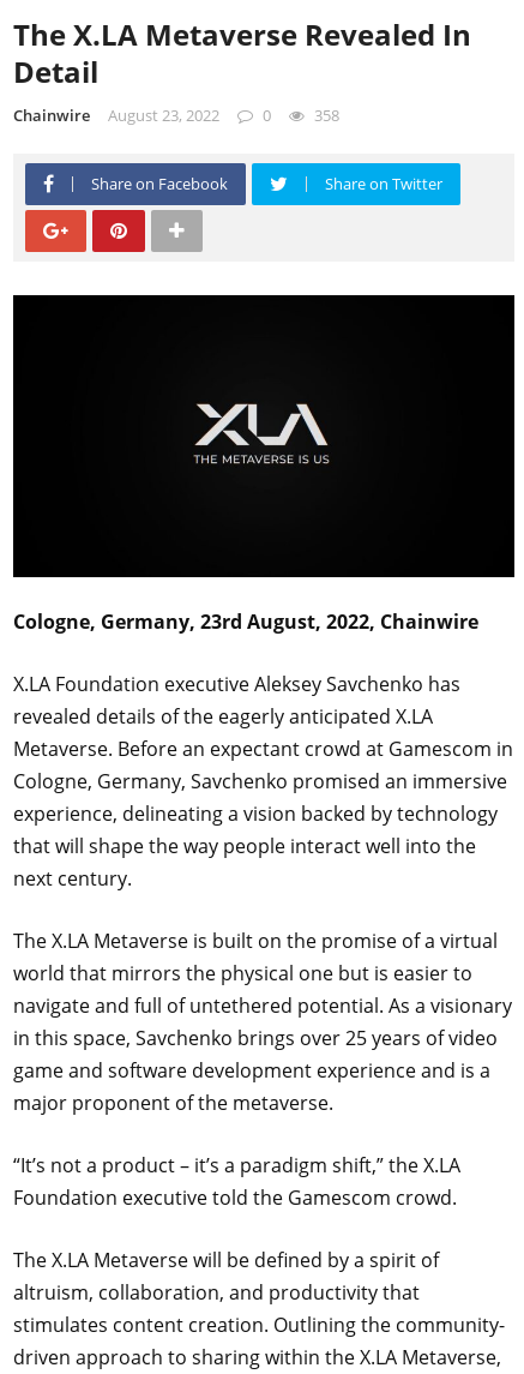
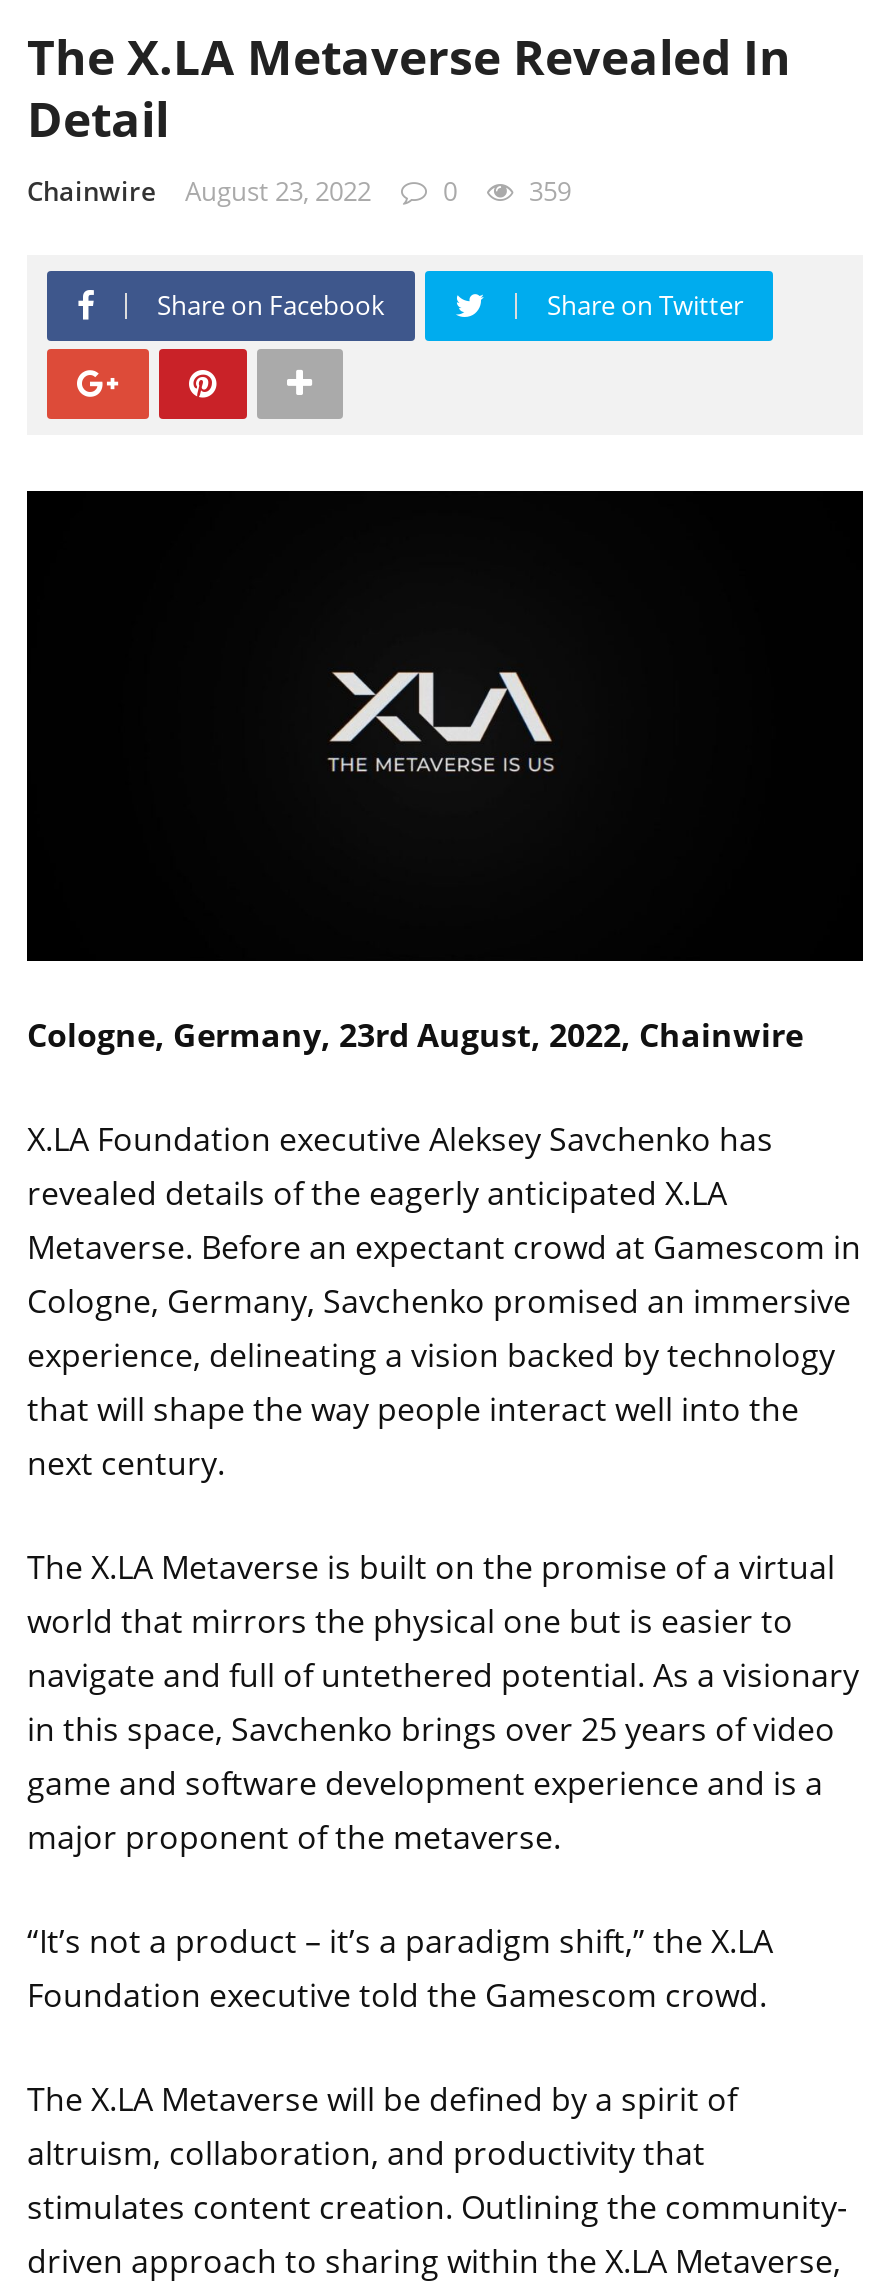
- Chainwire August 23, 2022 0 358
+ Chainwire August 23, 2022 0 359
